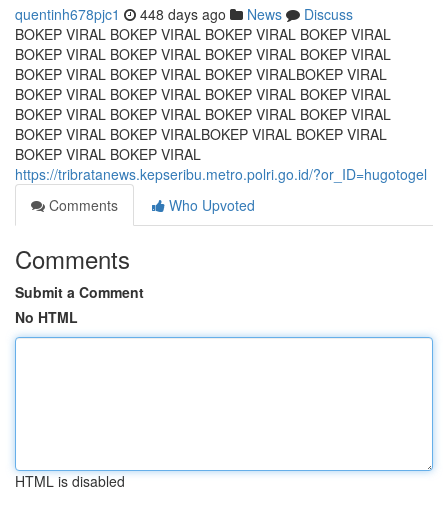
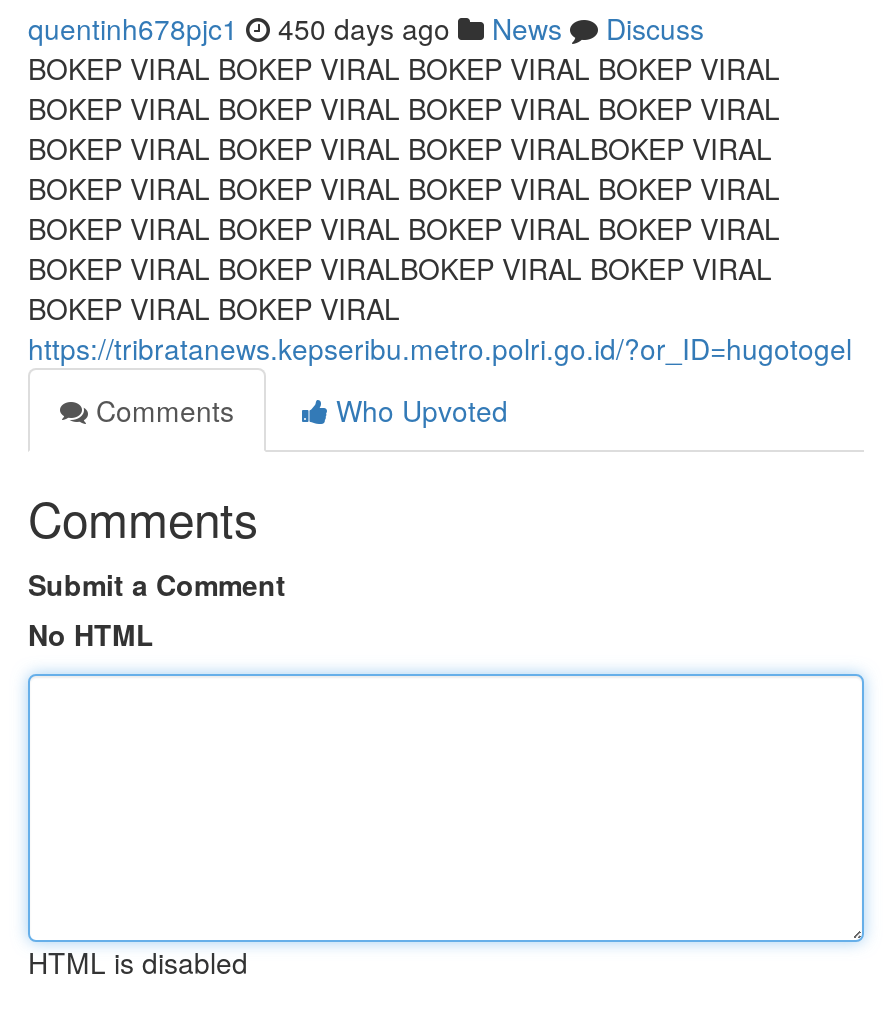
- quentinh678pjc1 448 days ago News Discuss
+ quentinh678pjc1 450 days ago News Discuss
